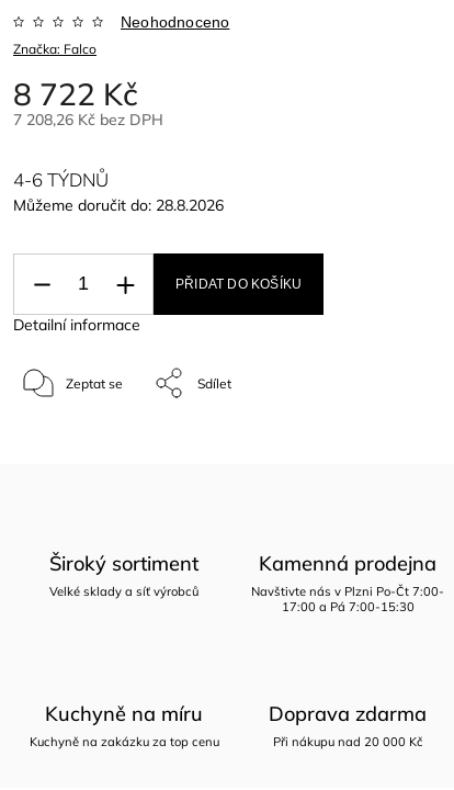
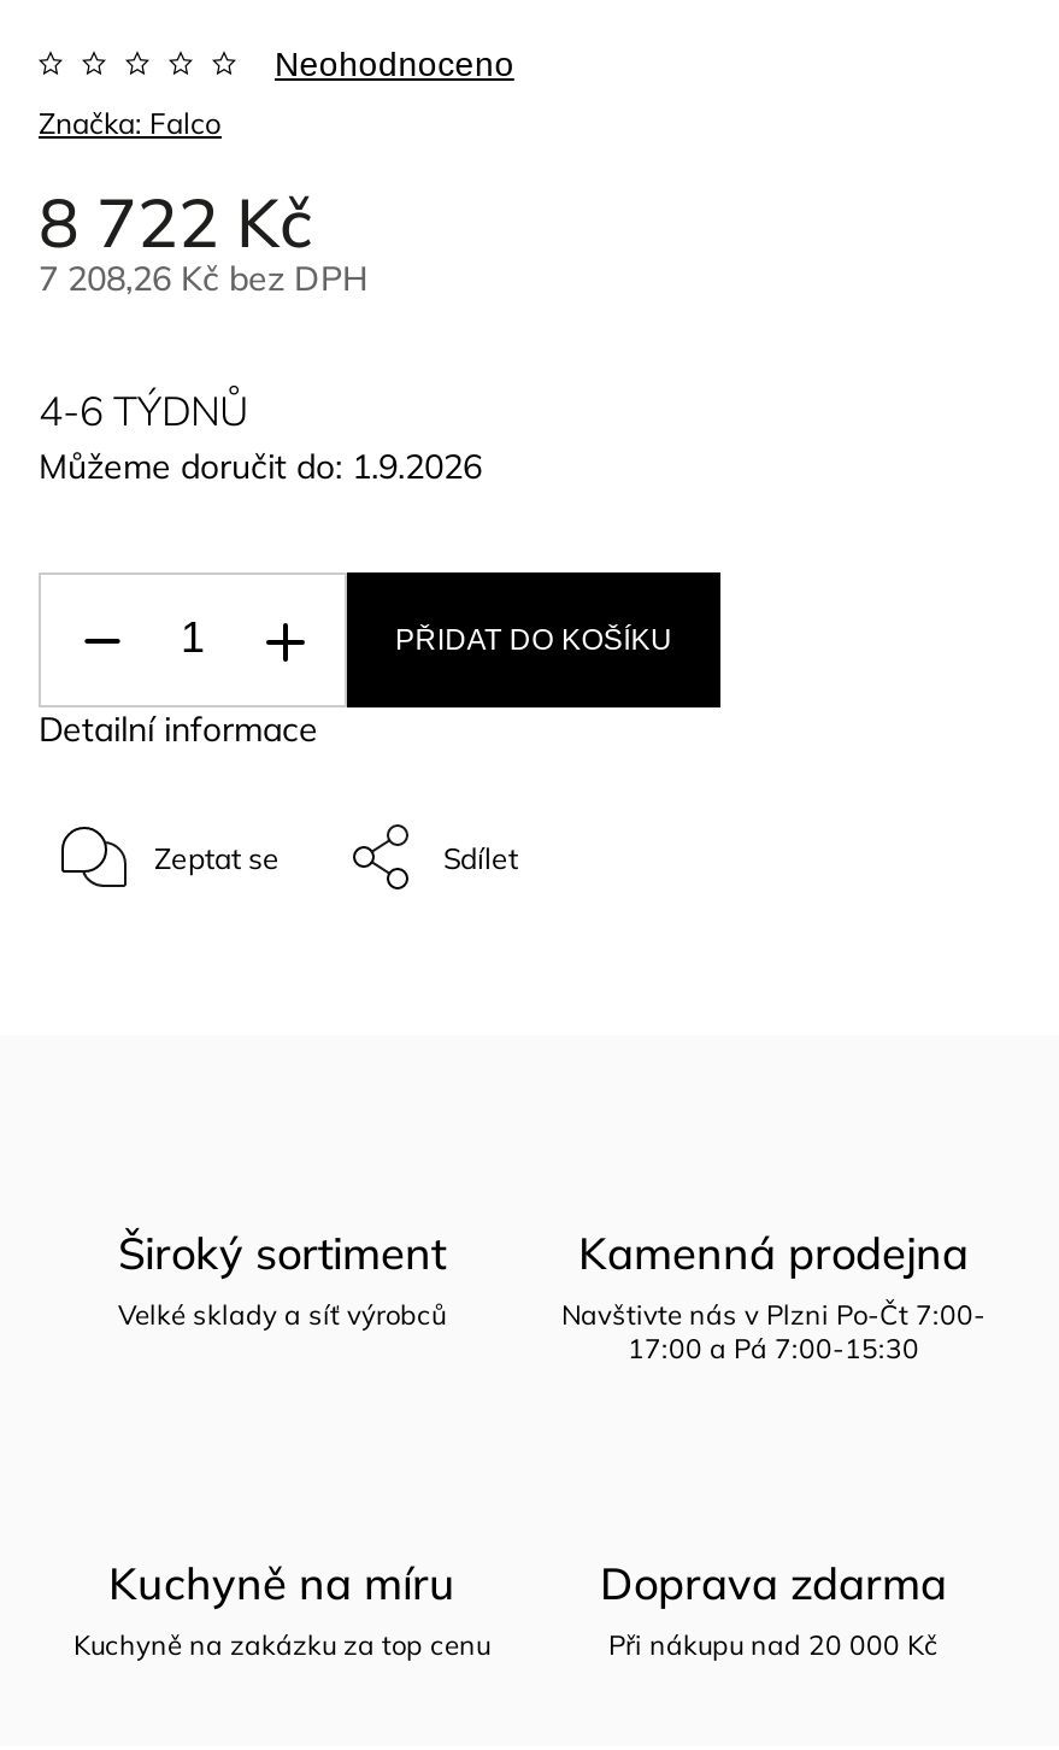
- Můžeme doručit do: 28.8.2026
+ Můžeme doručit do: 1.9.2026
